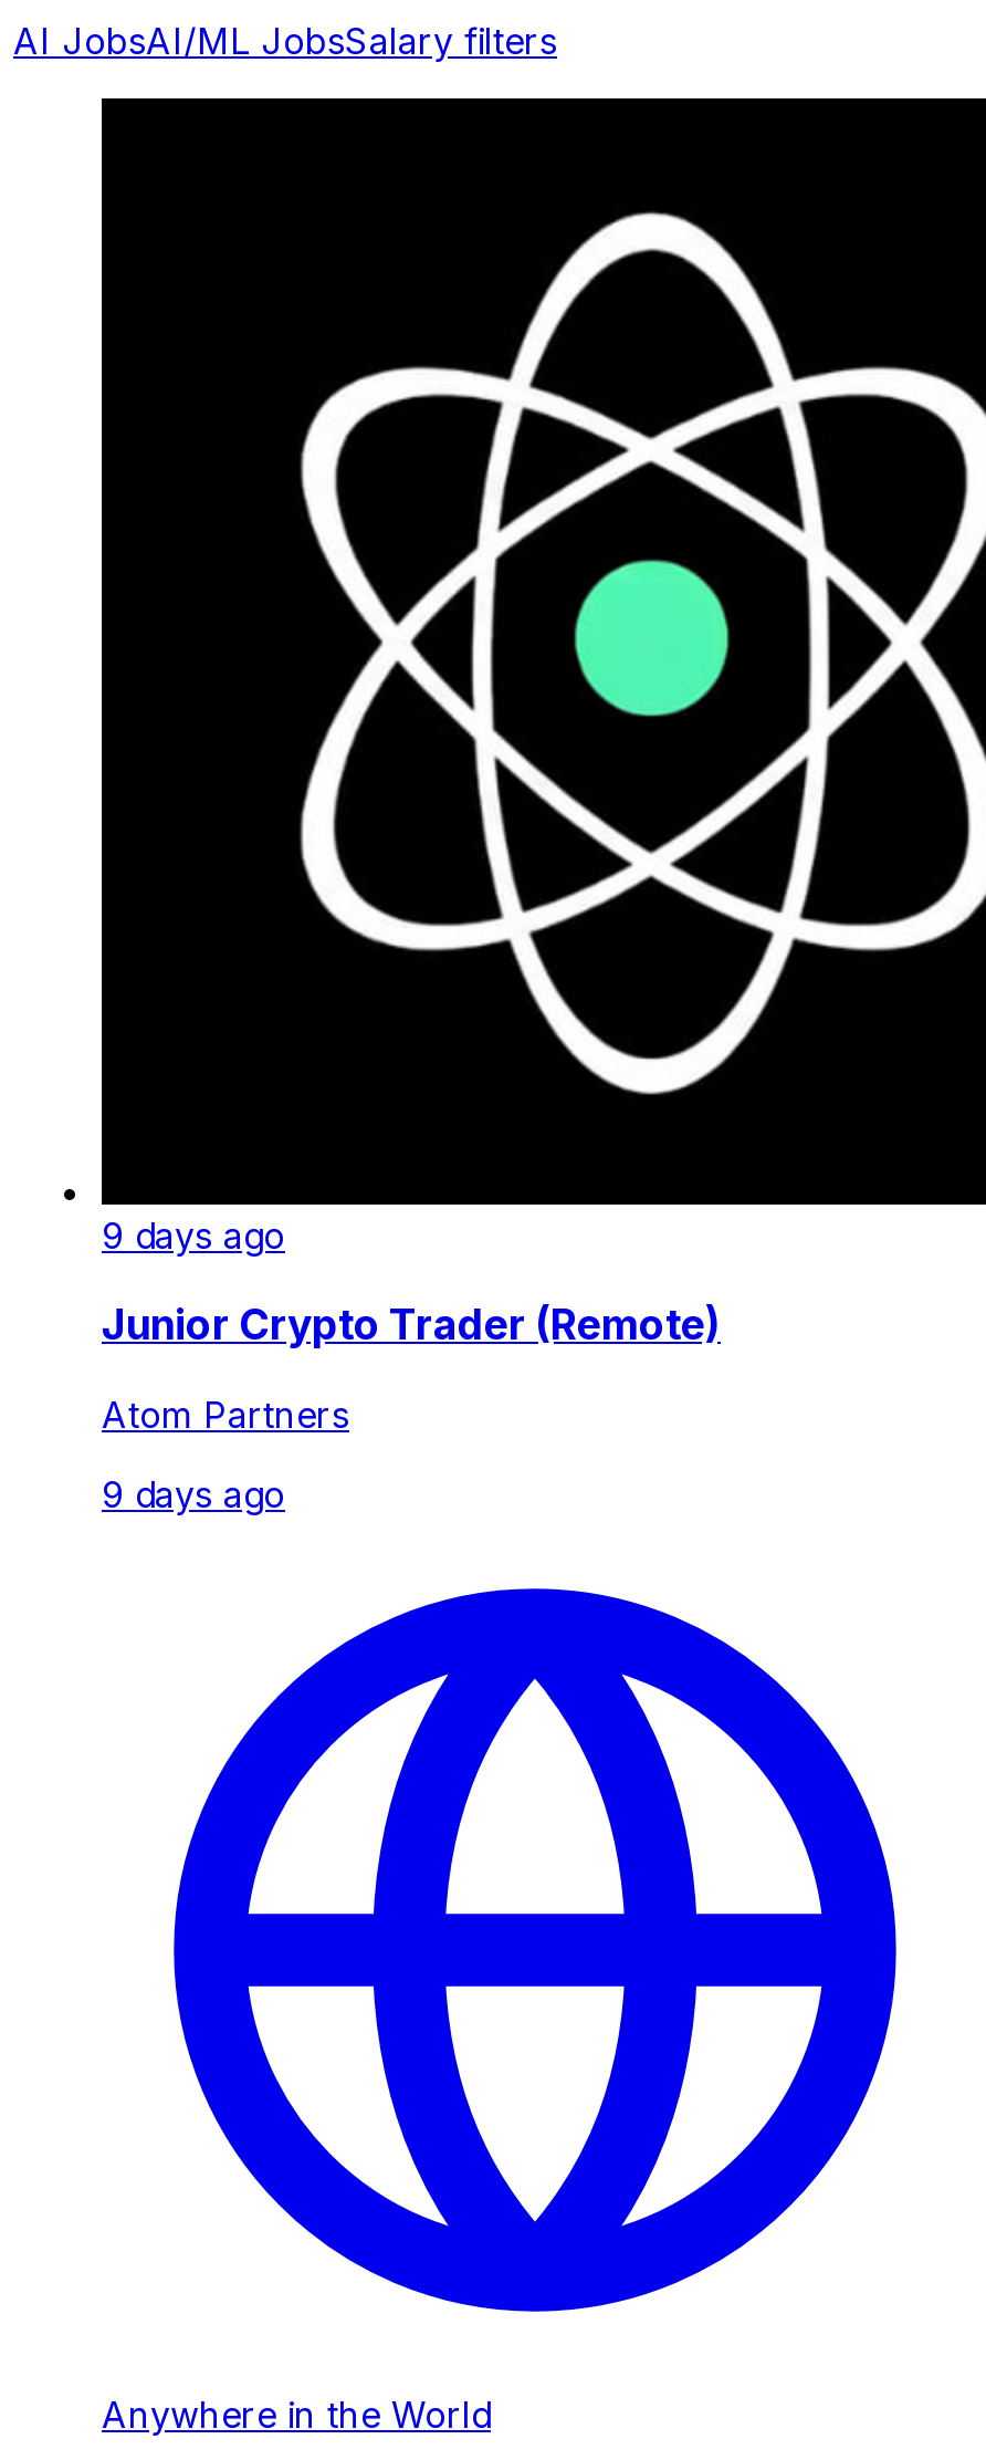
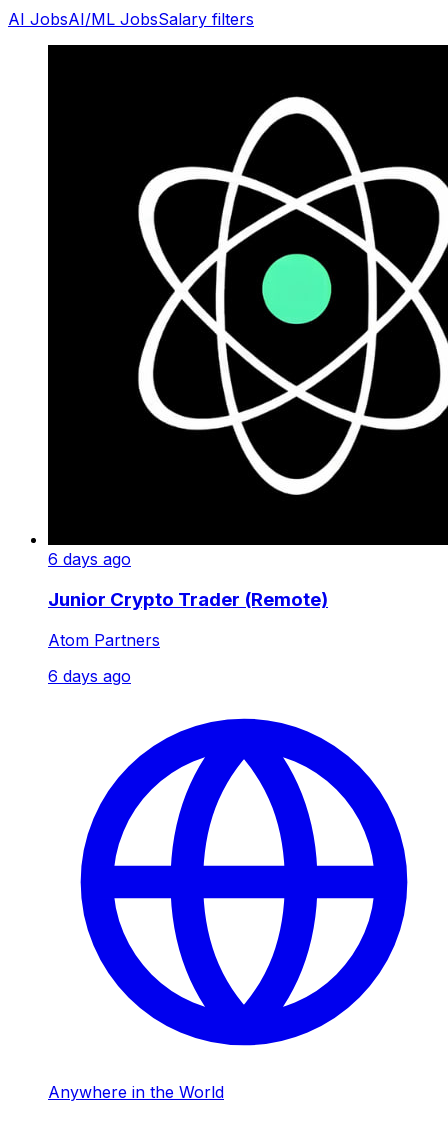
- 9 days ago
+ 6 days ago

- 9 days ago
+ 6 days ago
